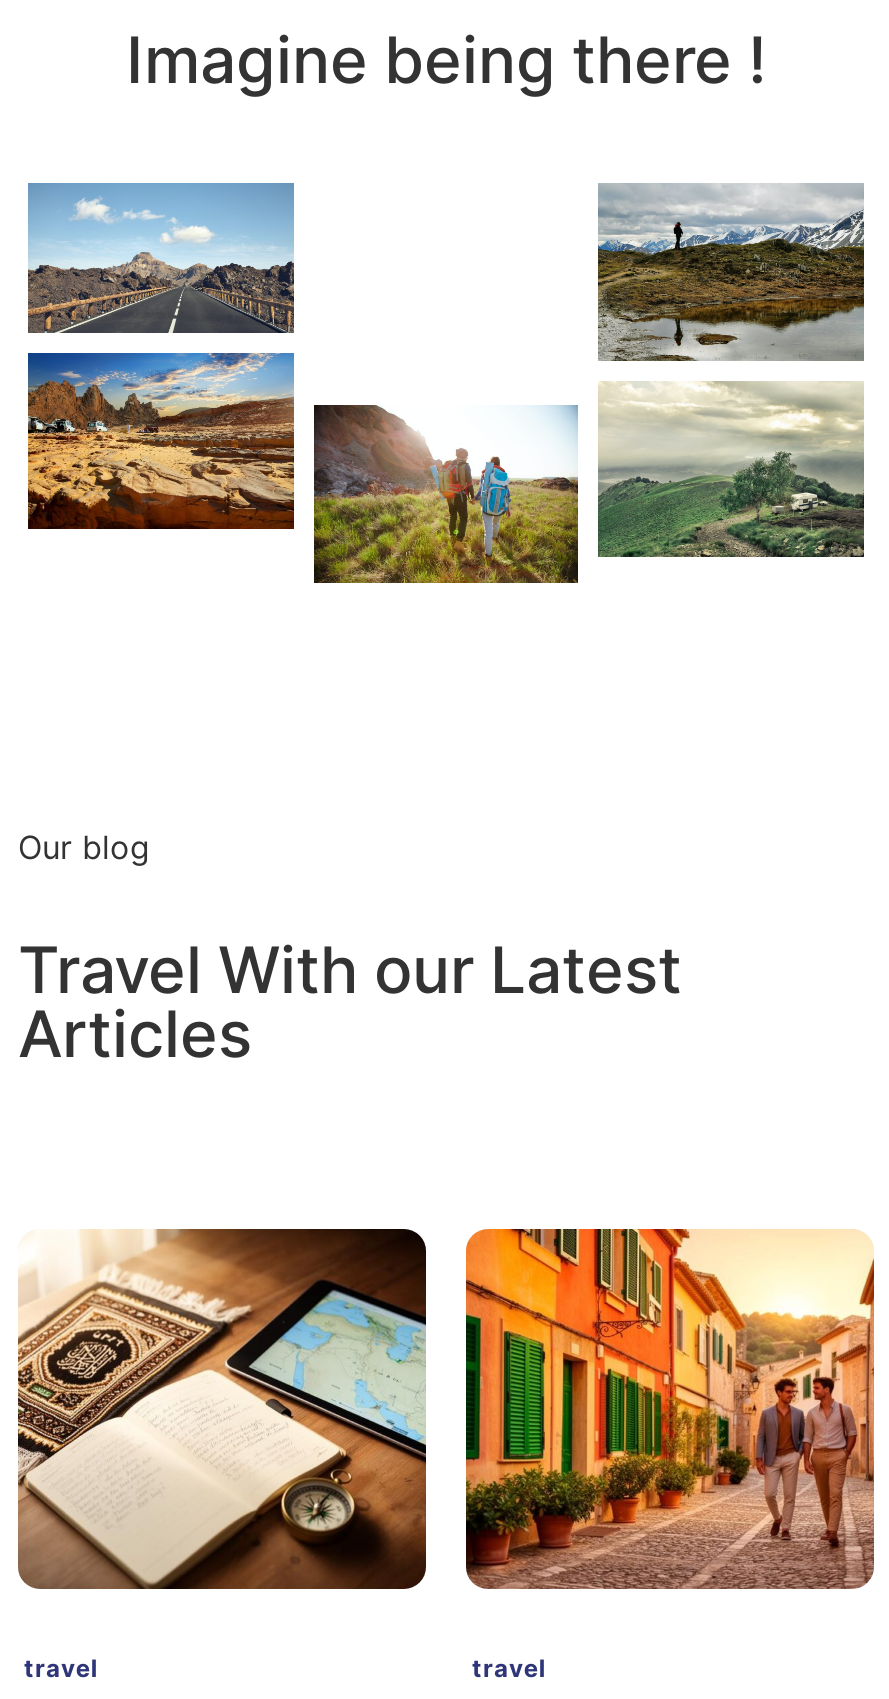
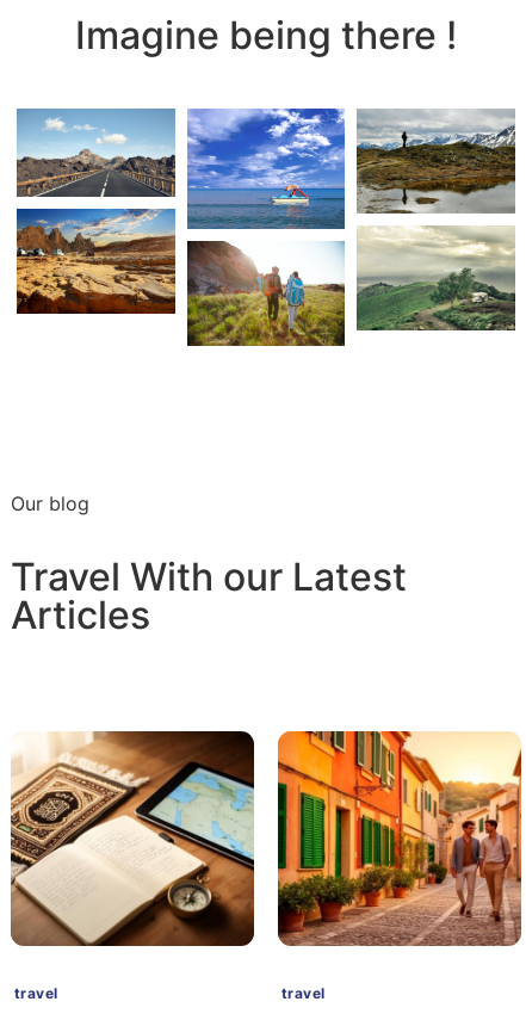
+ [image]
